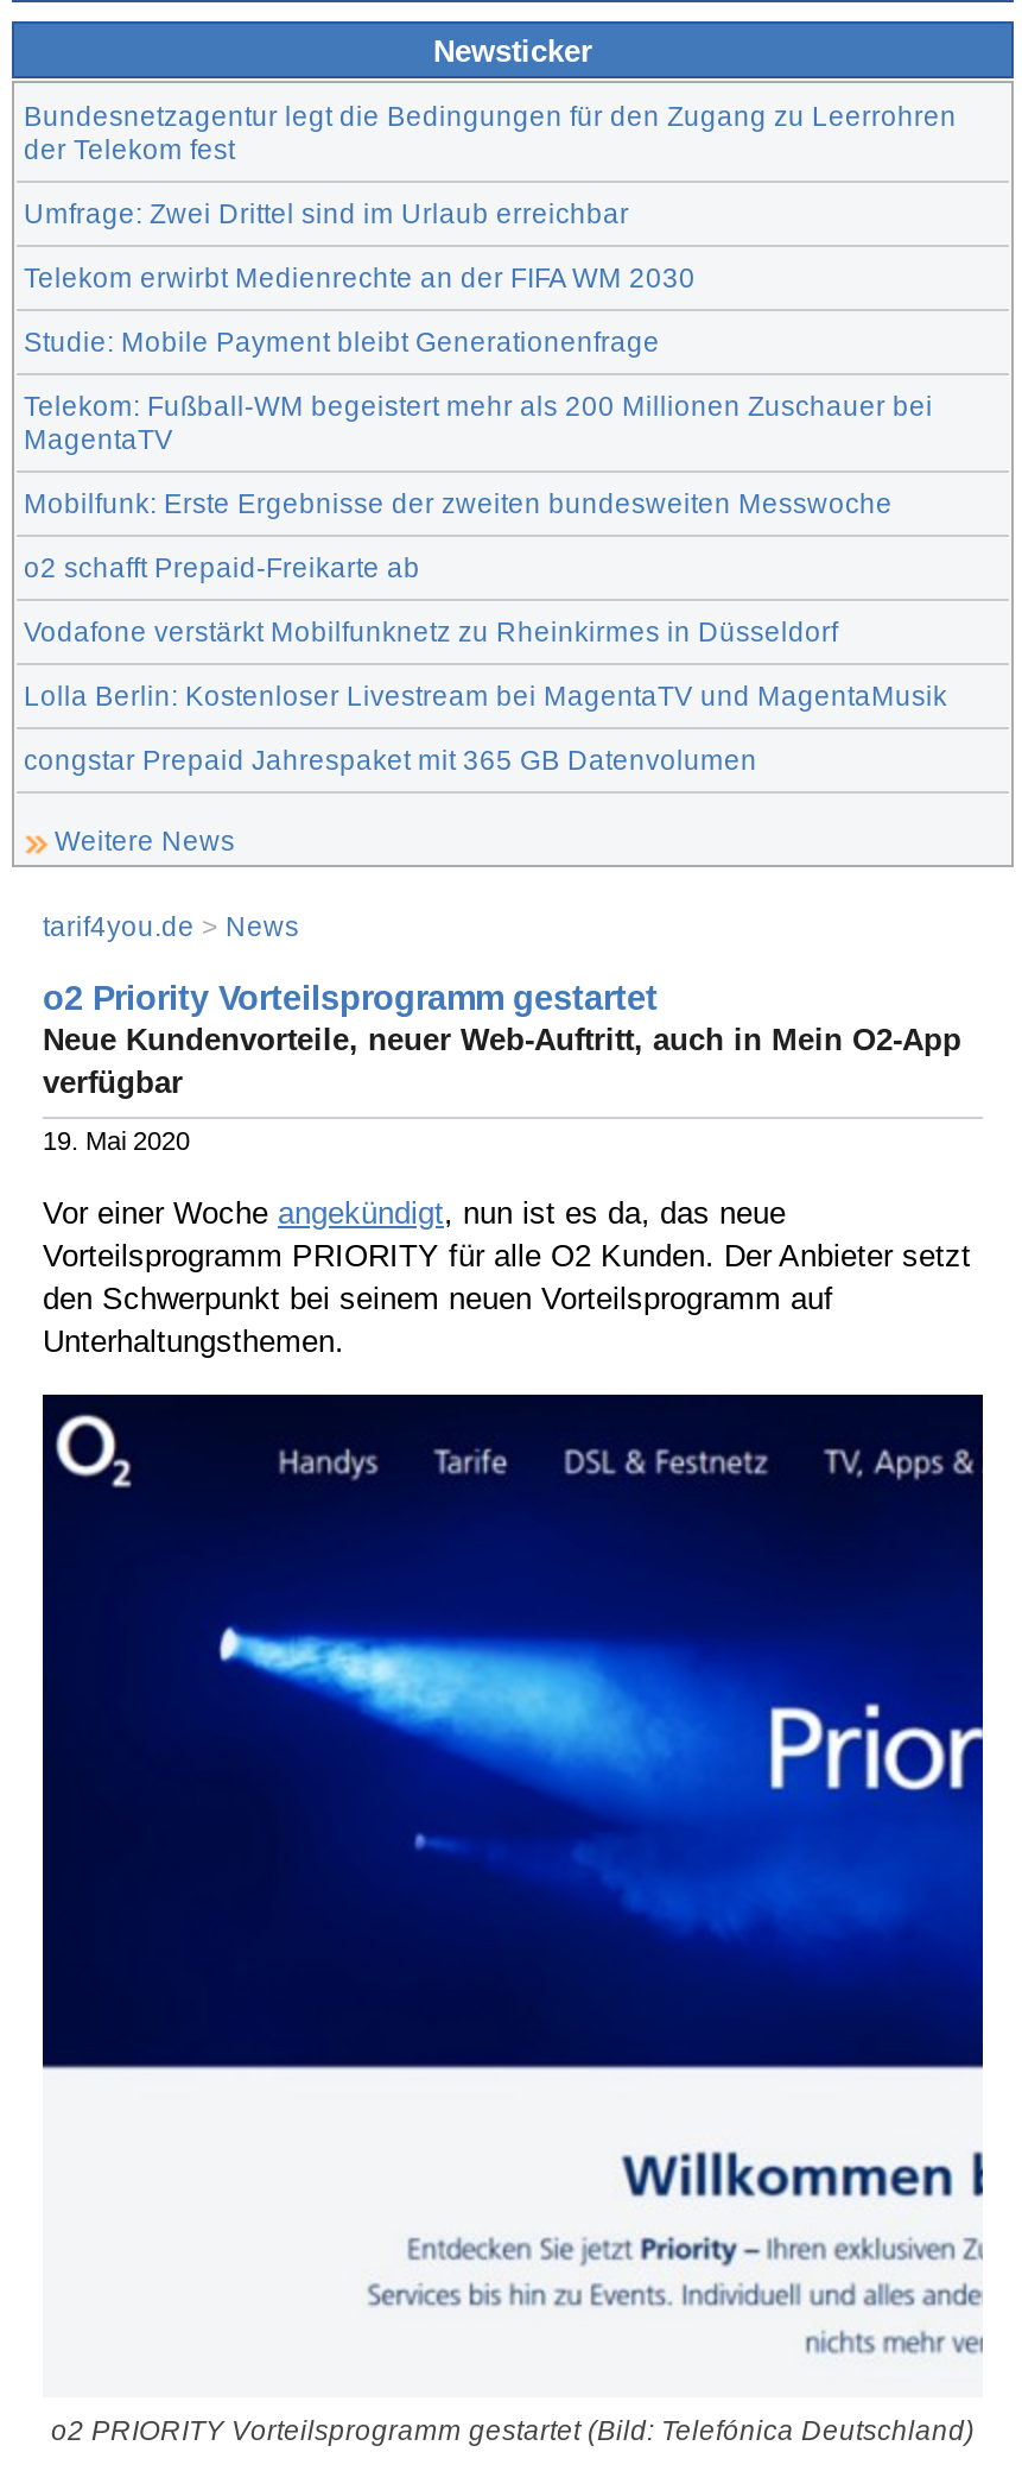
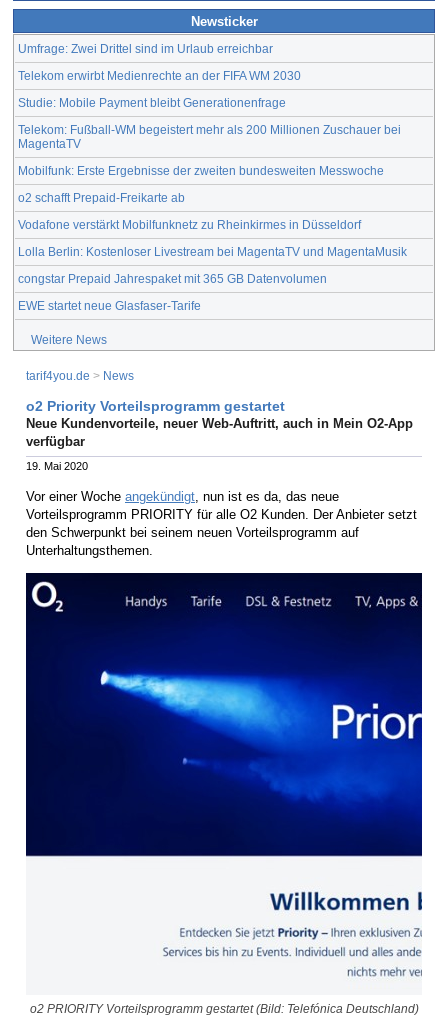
- Bundesnetzagentur legt die Bedingungen für den Zugang zu Leerrohren
- der Telekom fest

moved up: Umfrage: Zwei Drittel sind im Urlaub erreichbar | Telekom erwirbt Medienrechte an der FIFA WM 2030 | Studie: Mobile Payment bleibt Generationenfrage | ... | Lolla Berlin: Kostenloser Livestream bei MagentaTV und MagentaMusik | congstar Prepaid Jahrespaket mit 365 GB Datenvolumen

+ EWE startet neue Glasfaser-Tarife
